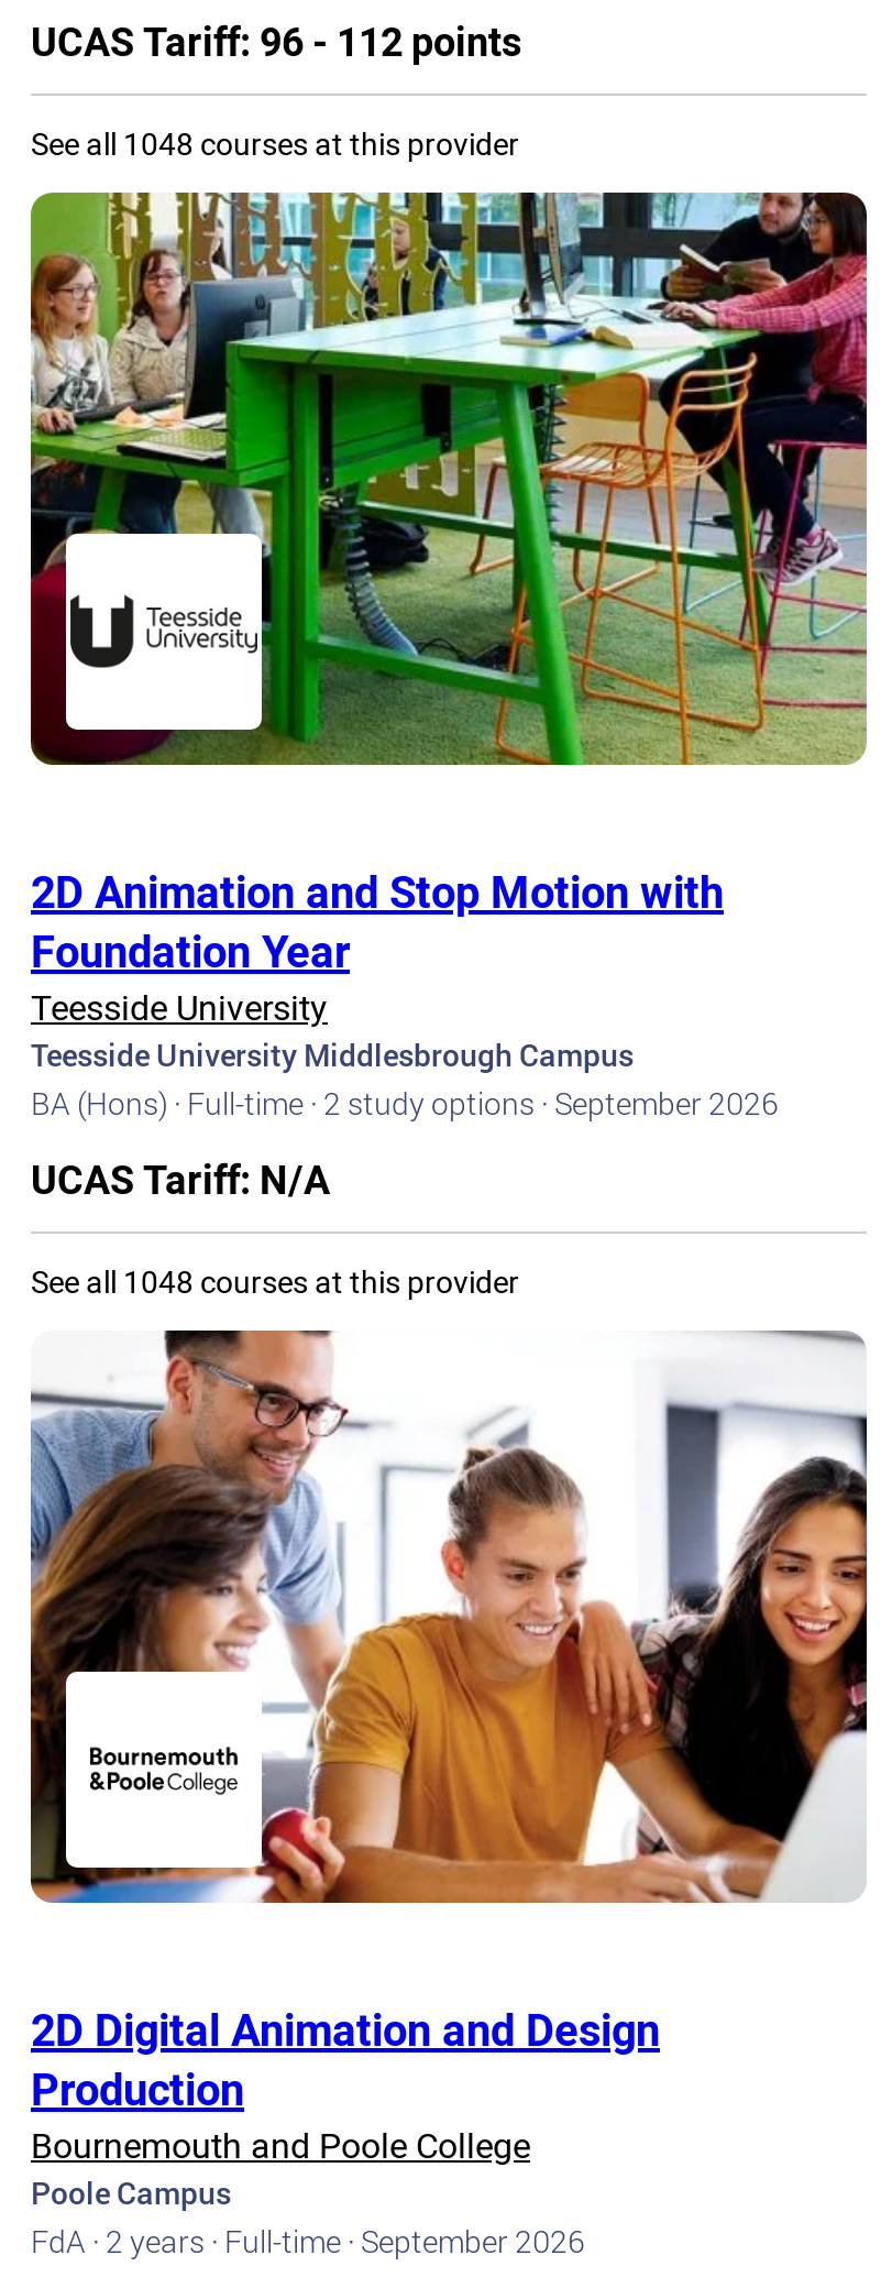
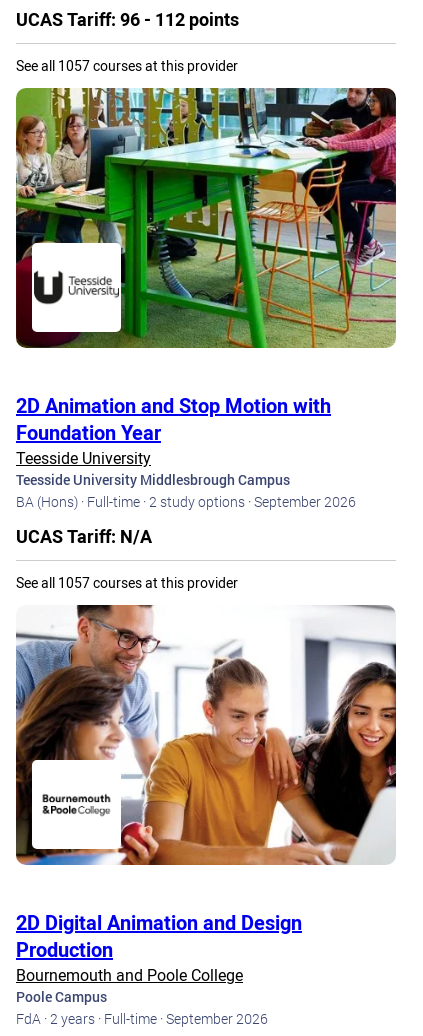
- See all 1048 courses at this provider
+ See all 1057 courses at this provider

- See all 1048 courses at this provider
+ See all 1057 courses at this provider
